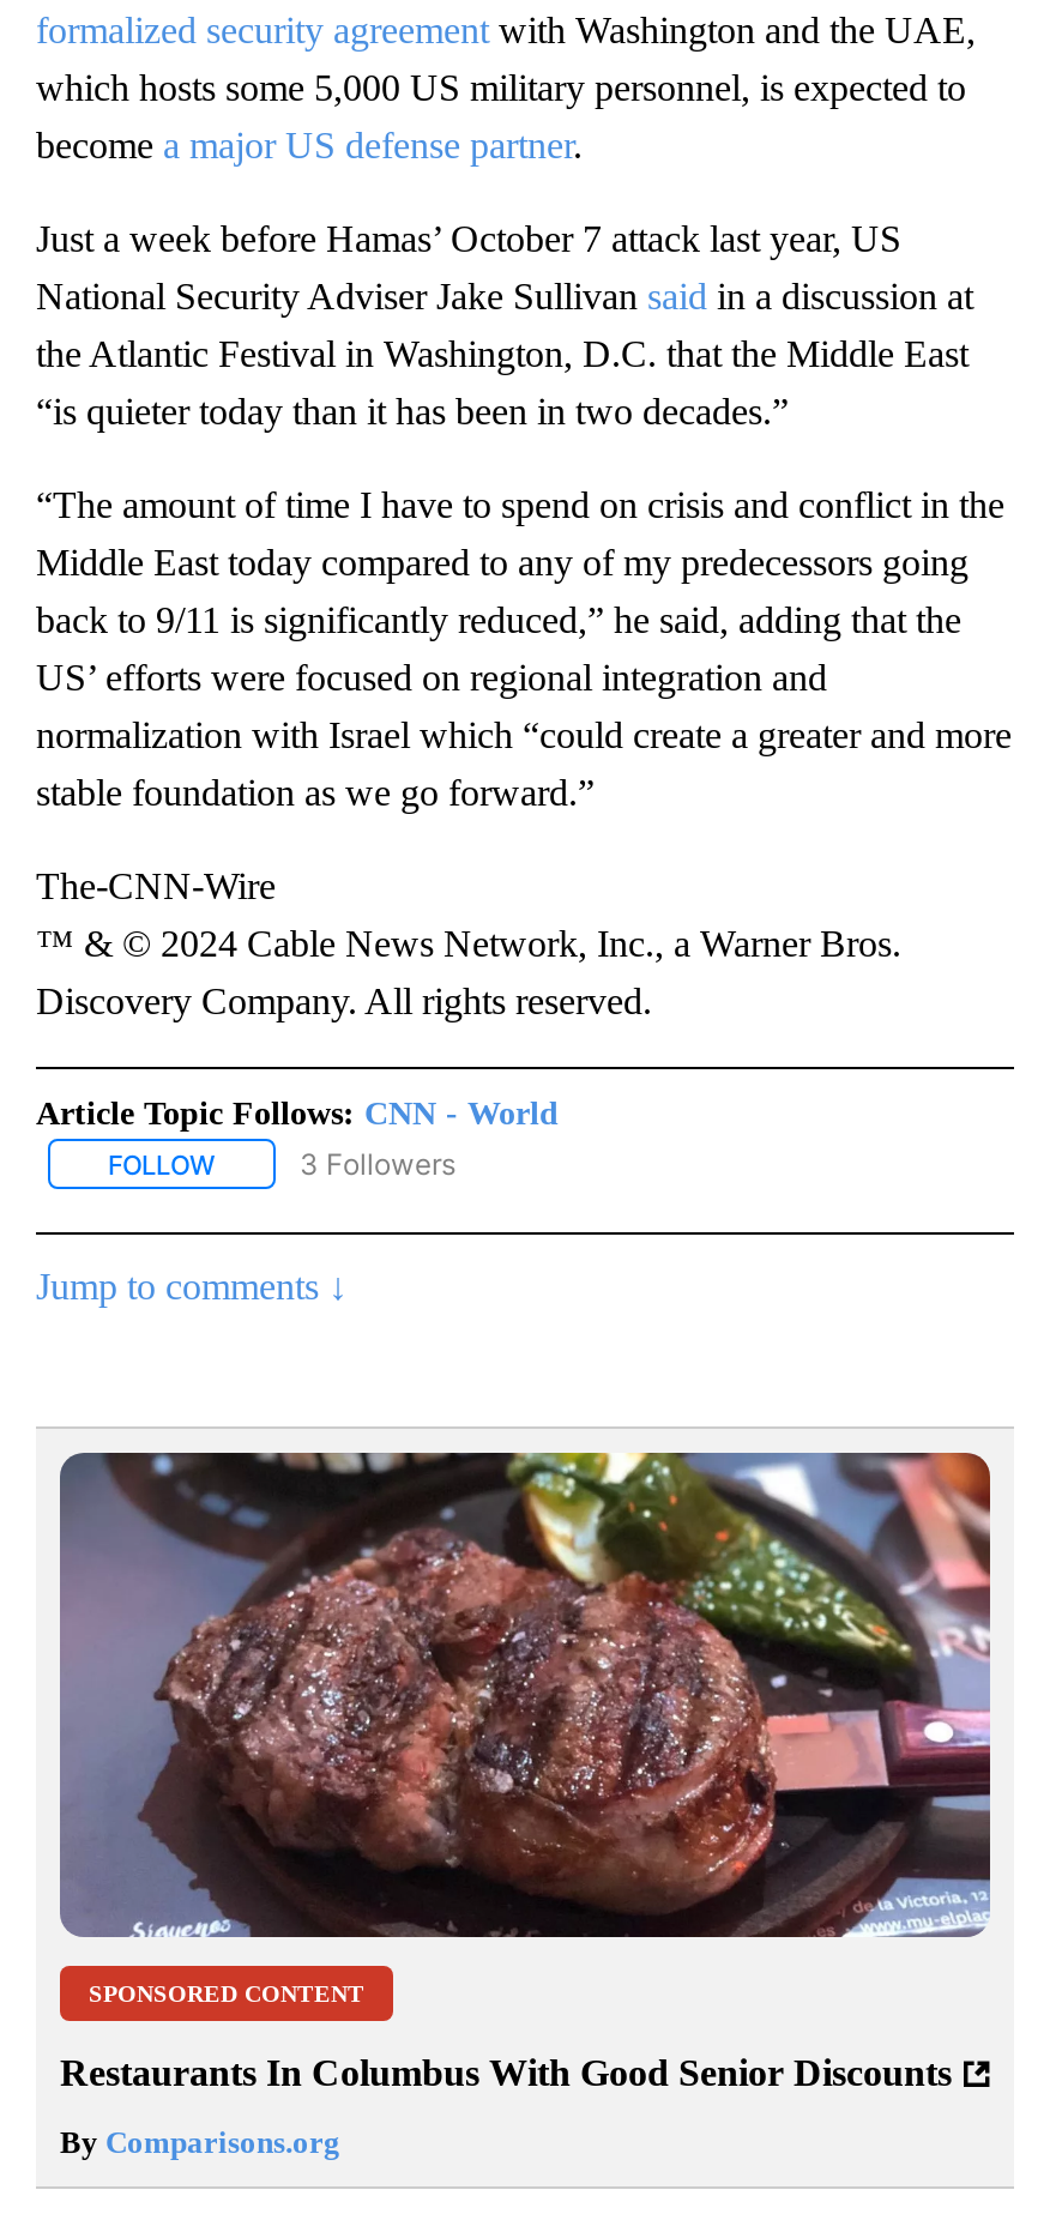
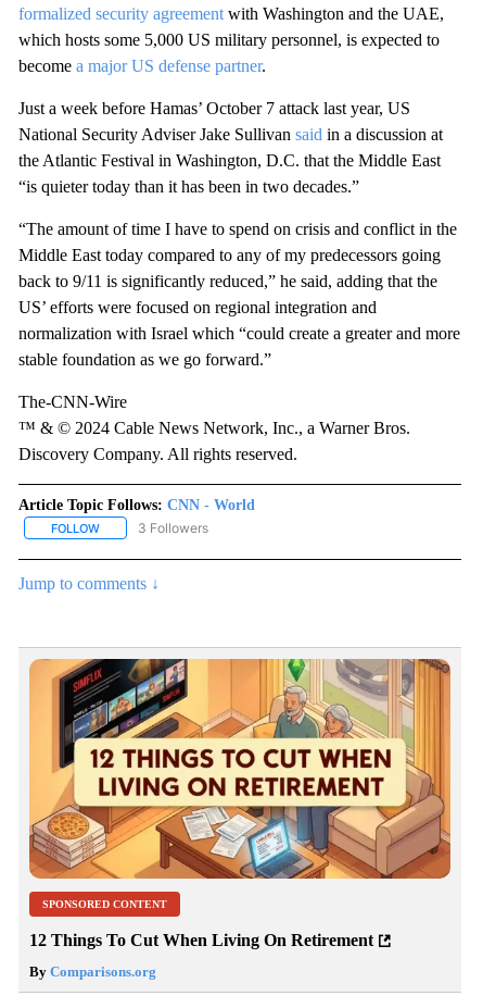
- [image]
+ [image]

- Restaurants In Columbus With Good Senior Discounts
+ 12 Things To Cut When Living On Retirement
